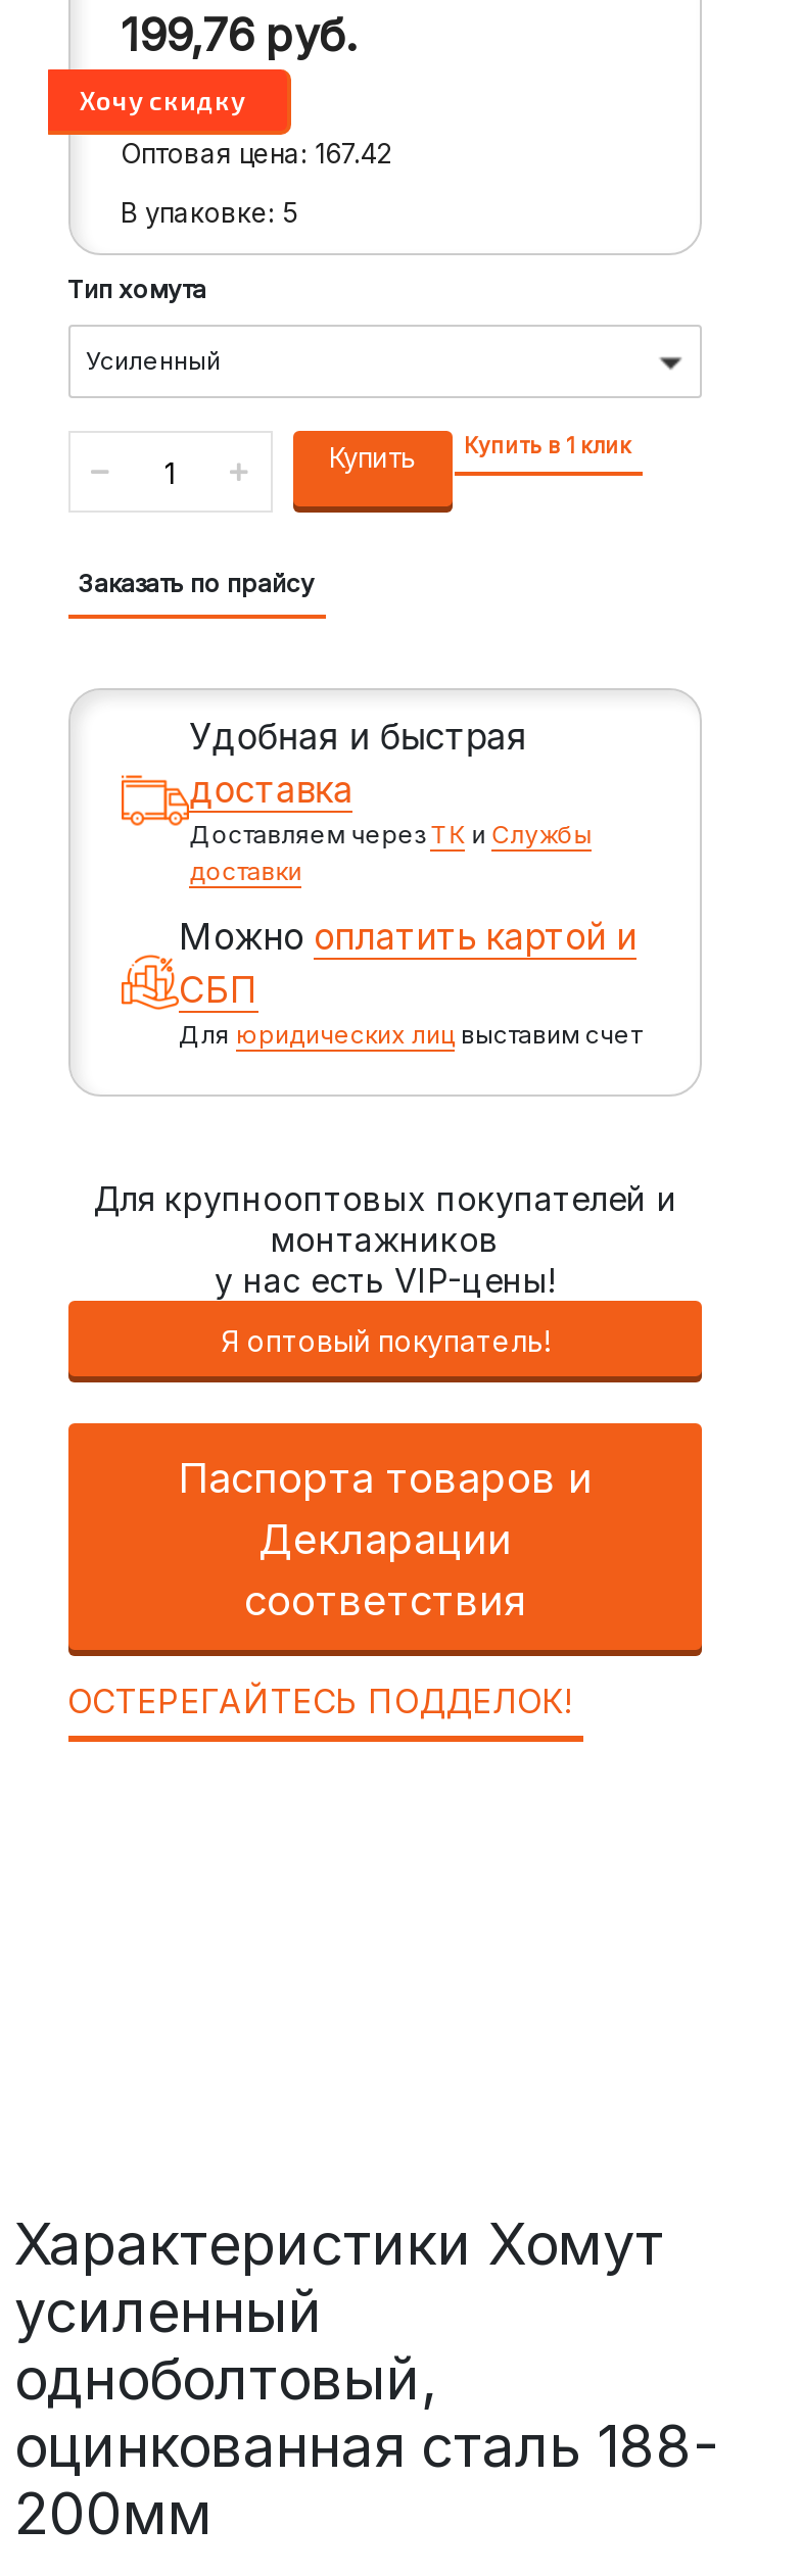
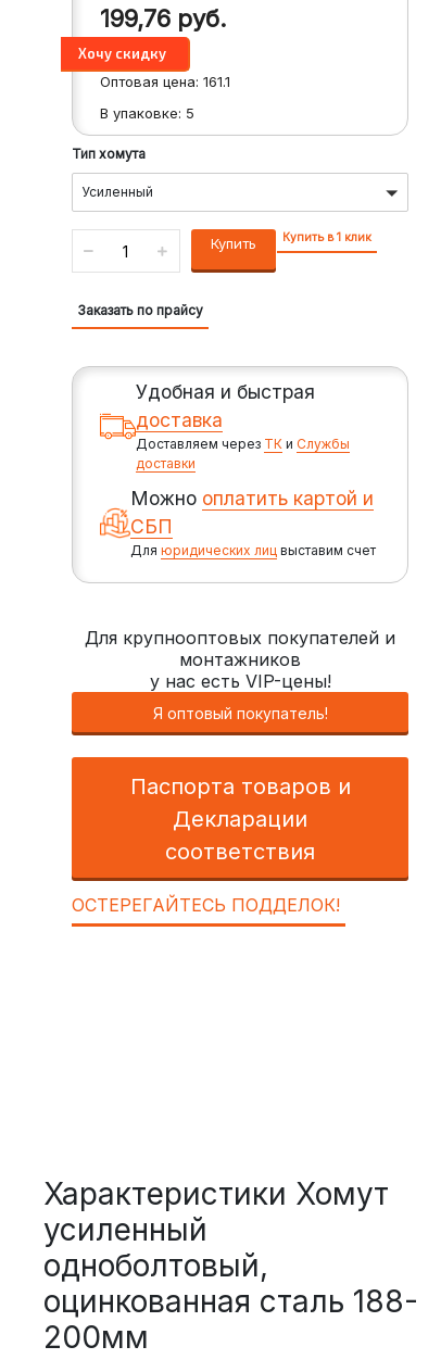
- Оптовая цена: 167.42
+ Оптовая цена: 161.1
